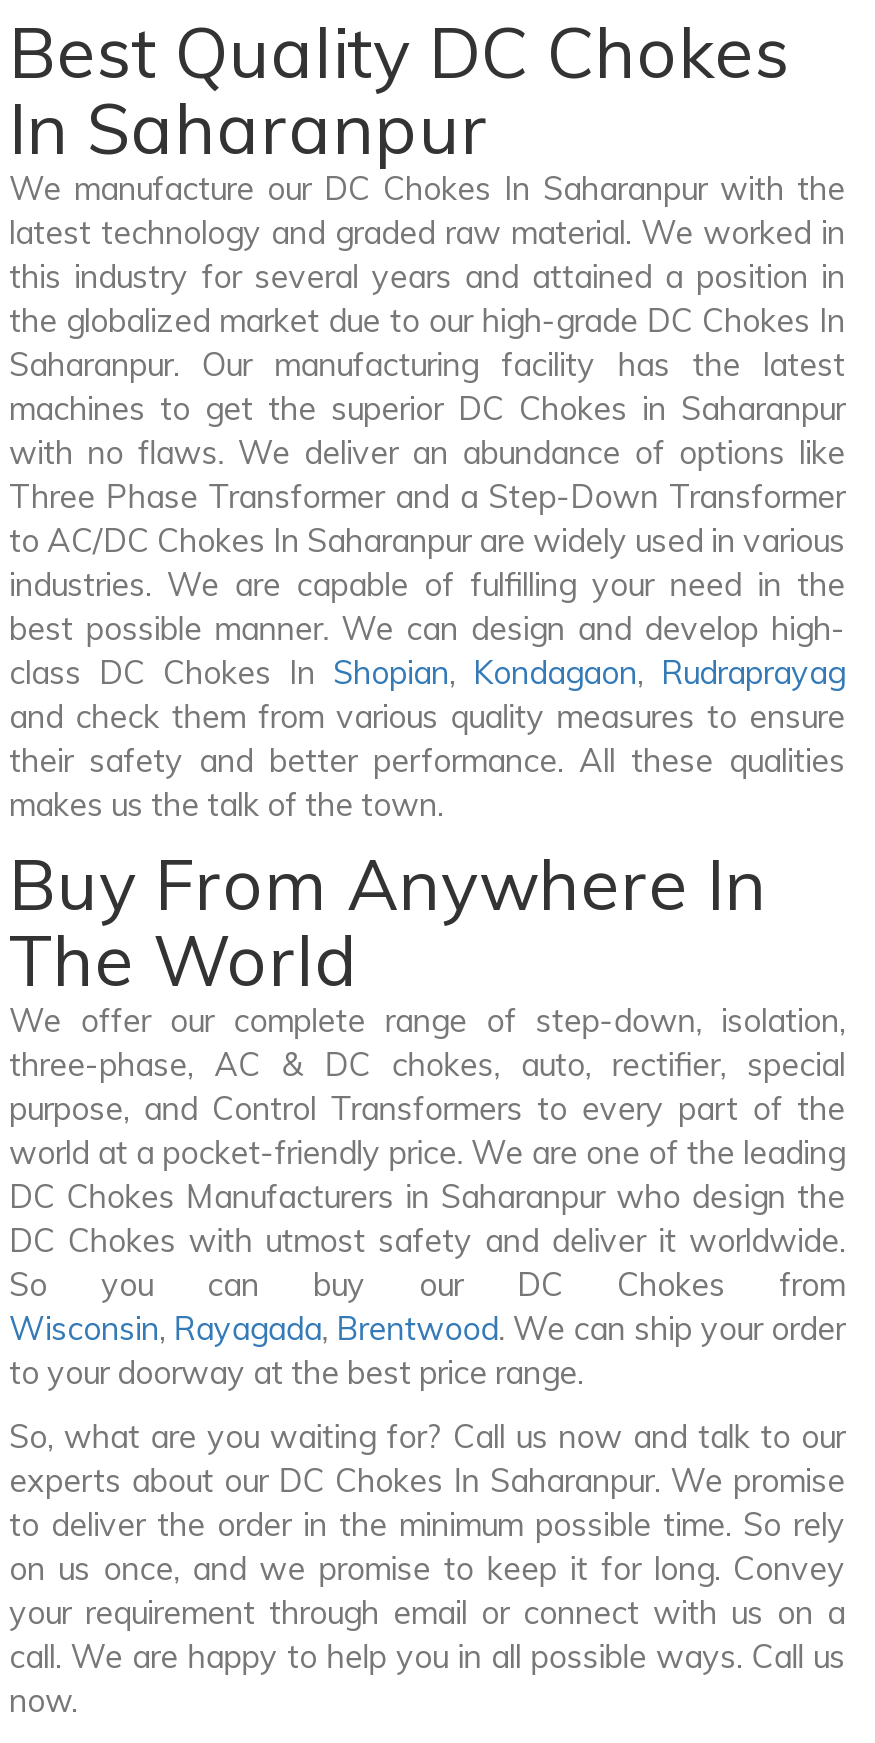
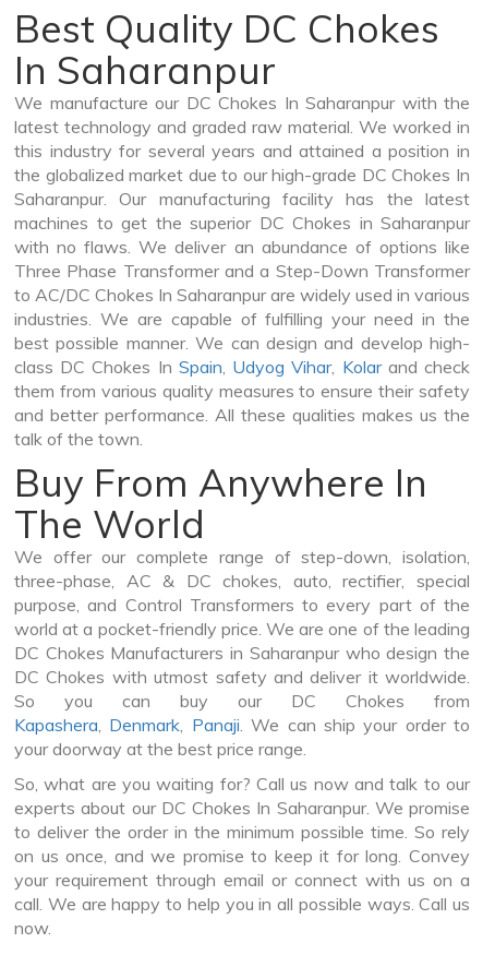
- class DC Chokes In Shopian, Kondagaon, Rudraprayag
- and check them from various quality measures to ensure
- their safety and better performance. All these qualities
- makes us the talk of the town.
+ class DC Chokes In Spain, Udyog Vihar, Kolar and check
+ them from various quality measures to ensure their safety
+ and better performance. All these qualities makes us the
+ talk of the town.

- Wisconsin, Rayagada, Brentwood. We can ship your order
- to your doorway at the best price range.
+ Kapashera, Denmark, Panaji. We can ship your order to
+ your doorway at the best price range.
